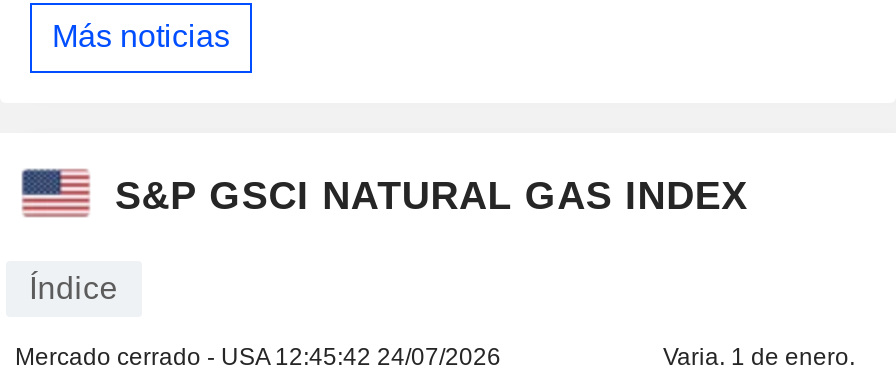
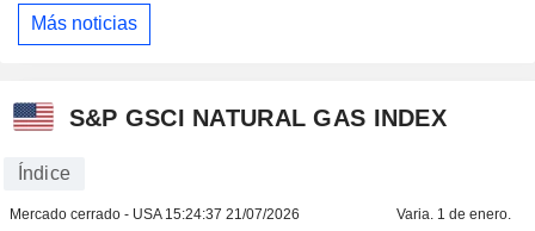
- Mercado cerrado - USA 12:45:42 24/07/2026
+ Mercado cerrado - USA 15:24:37 21/07/2026
